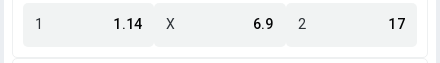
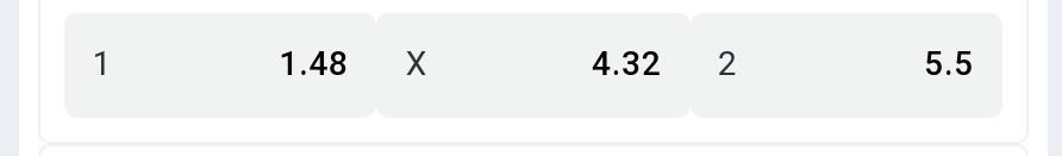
- 1.14 X
+ 1.48 X

- 6.9 2
+ 4.32 2

- 17
+ 5.5
